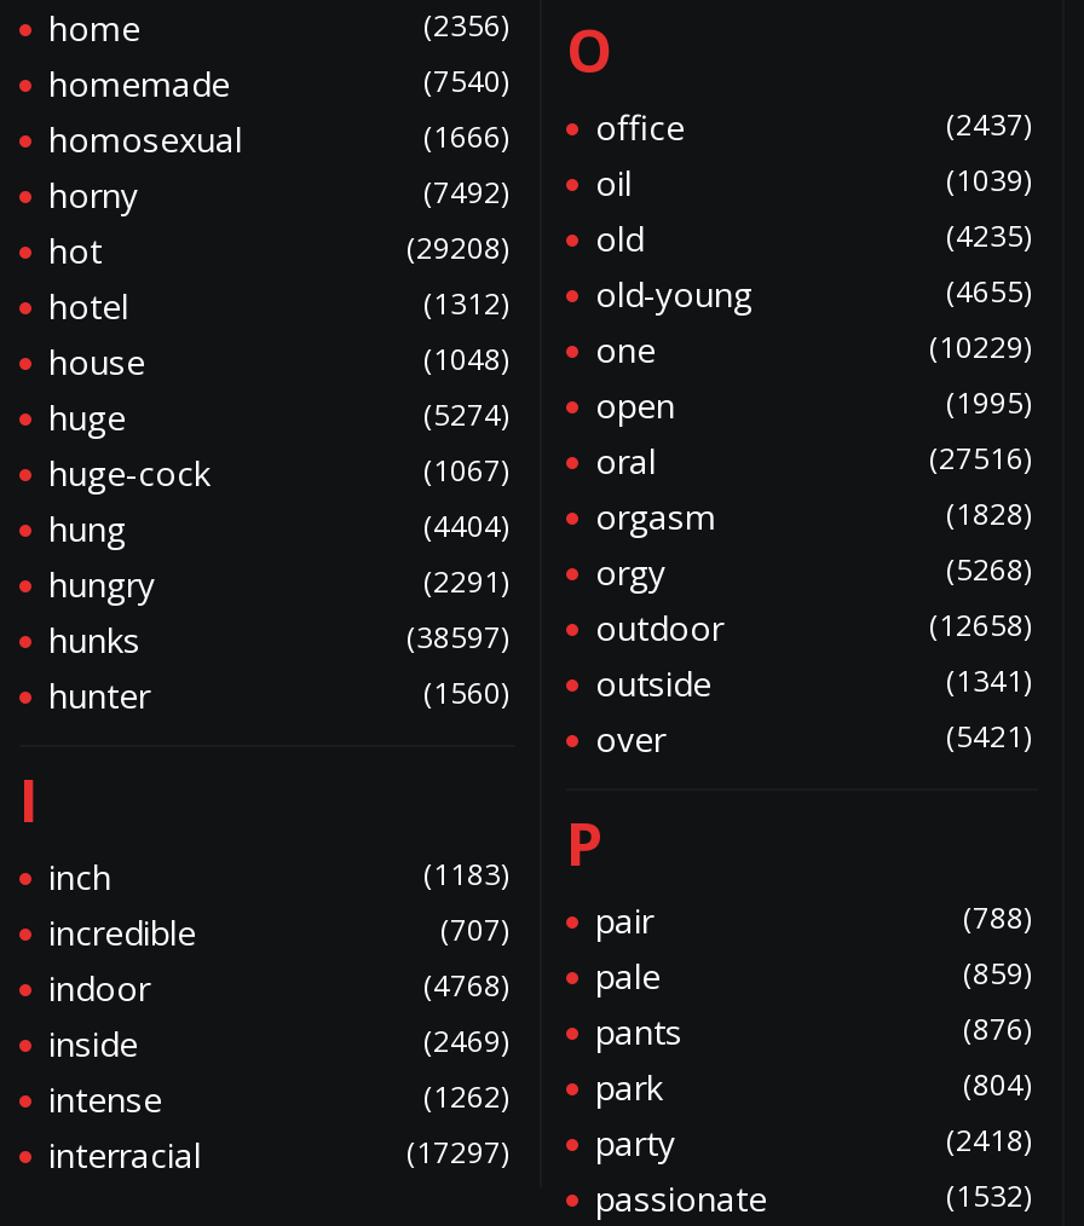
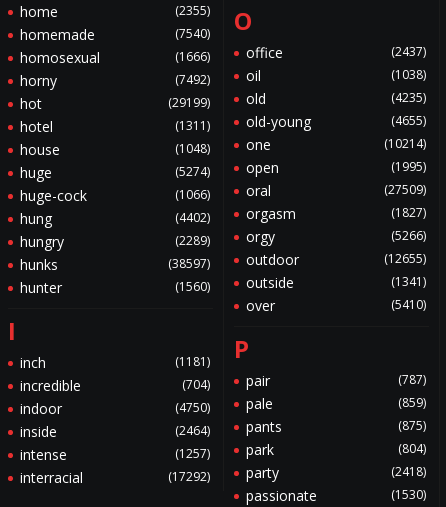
- (2356) (7540) O
+ (2355) (7540) O

- (1039)
+ (1038)

- (29208)
+ (29199)

- (1312)
+ (1311)

- (10229)
+ (10214)

- (1067)
+ (1066)

- (27516)
+ (27509)

- (4404)
+ (4402)

- (1828)
+ (1827)

- (2291)
+ (2289)

- (5268)
+ (5266)

- (12658)
+ (12655)

- (5421)
+ (5410)

- (1183) P
+ (1181) P

- (707)
+ (704)

- (788)
+ (787)

- (4768)
+ (4750)

- (2469)
+ (2464)

- (876)
+ (875)

- (1262)
+ (1257)

- (17297)
+ (17292)

- (1532)
+ (1530)
